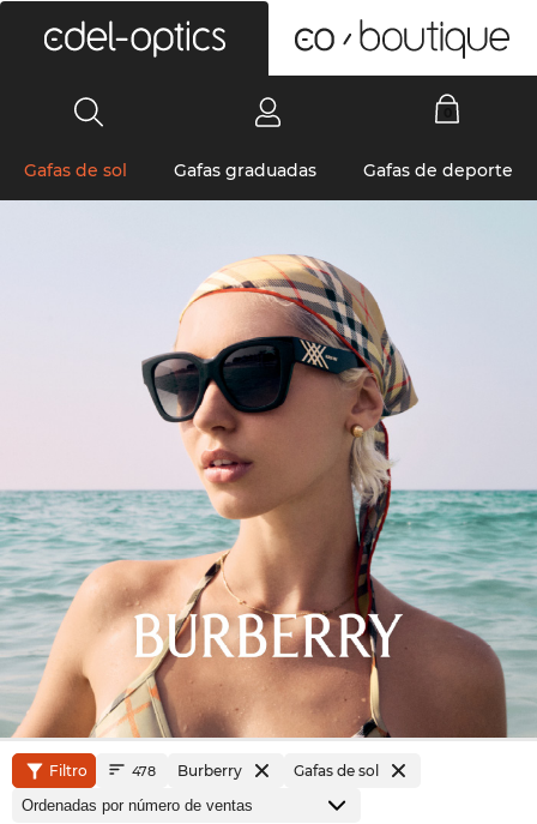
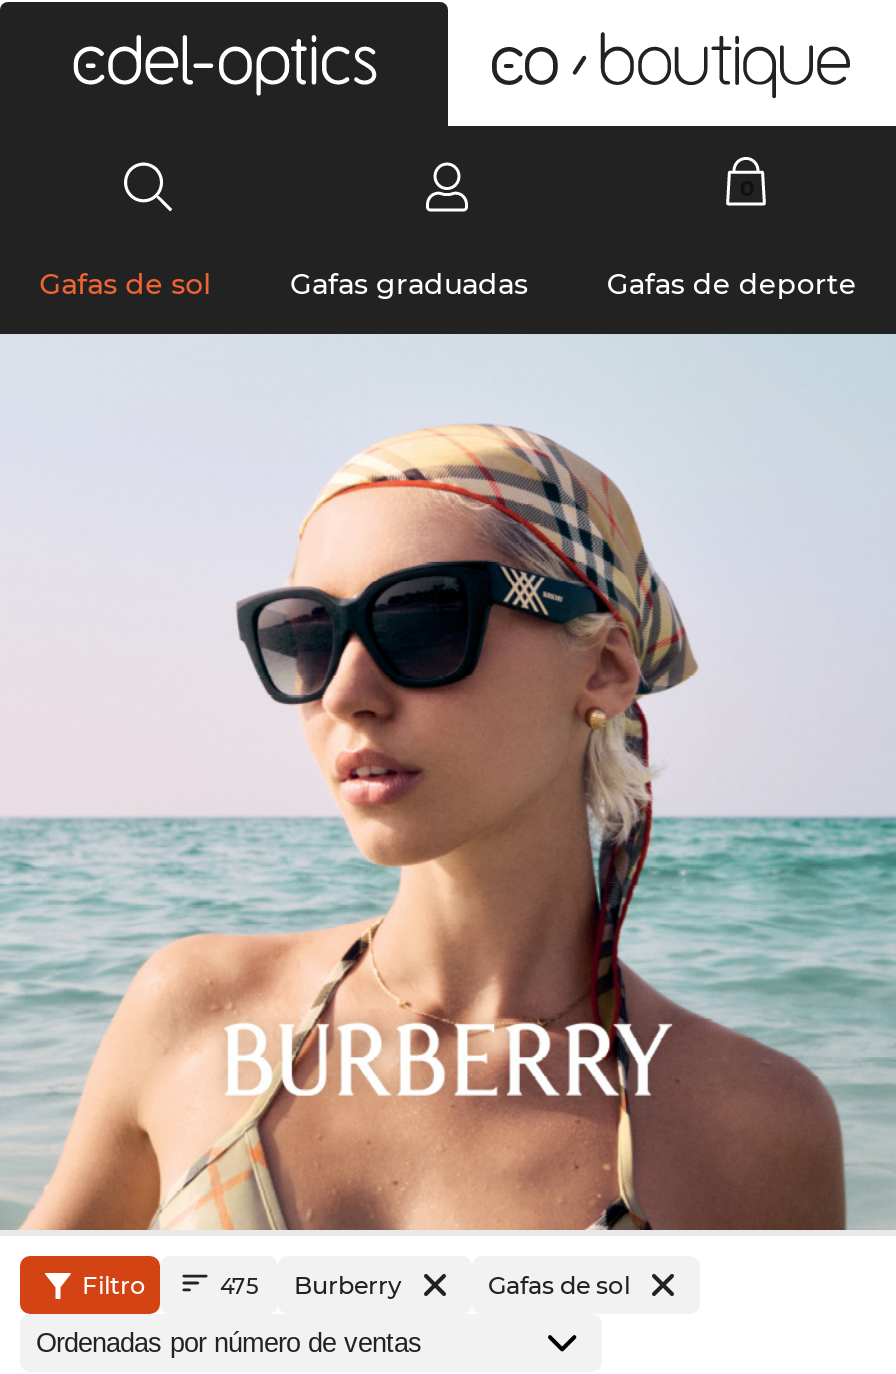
- 478 Burberry
+ 475 Burberry
